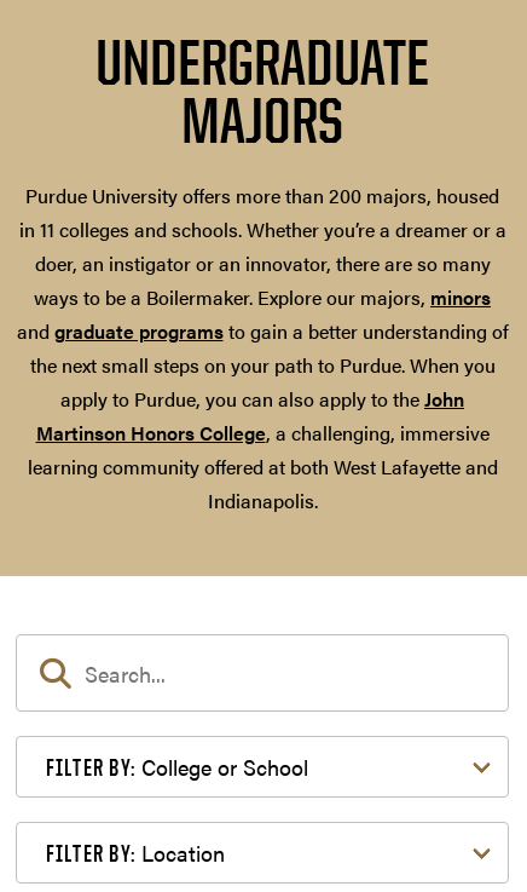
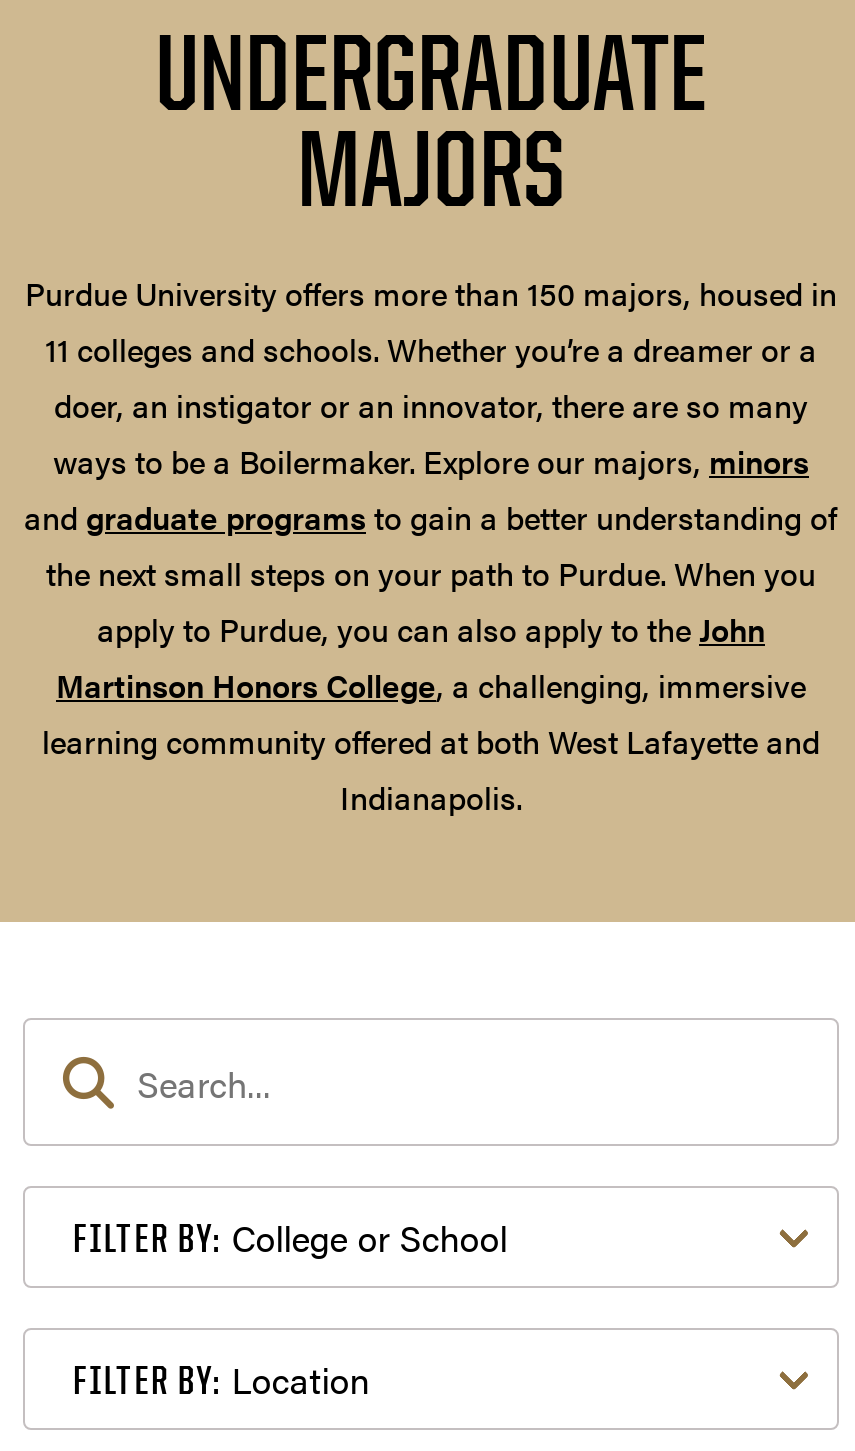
- Purdue University offers more than 200 majors, housed
- in 11 colleges and schools. Whether you’re a dreamer or a
+ Purdue University offers more than 150 majors, housed in
+ 11 colleges and schools. Whether you’re a dreamer or a
